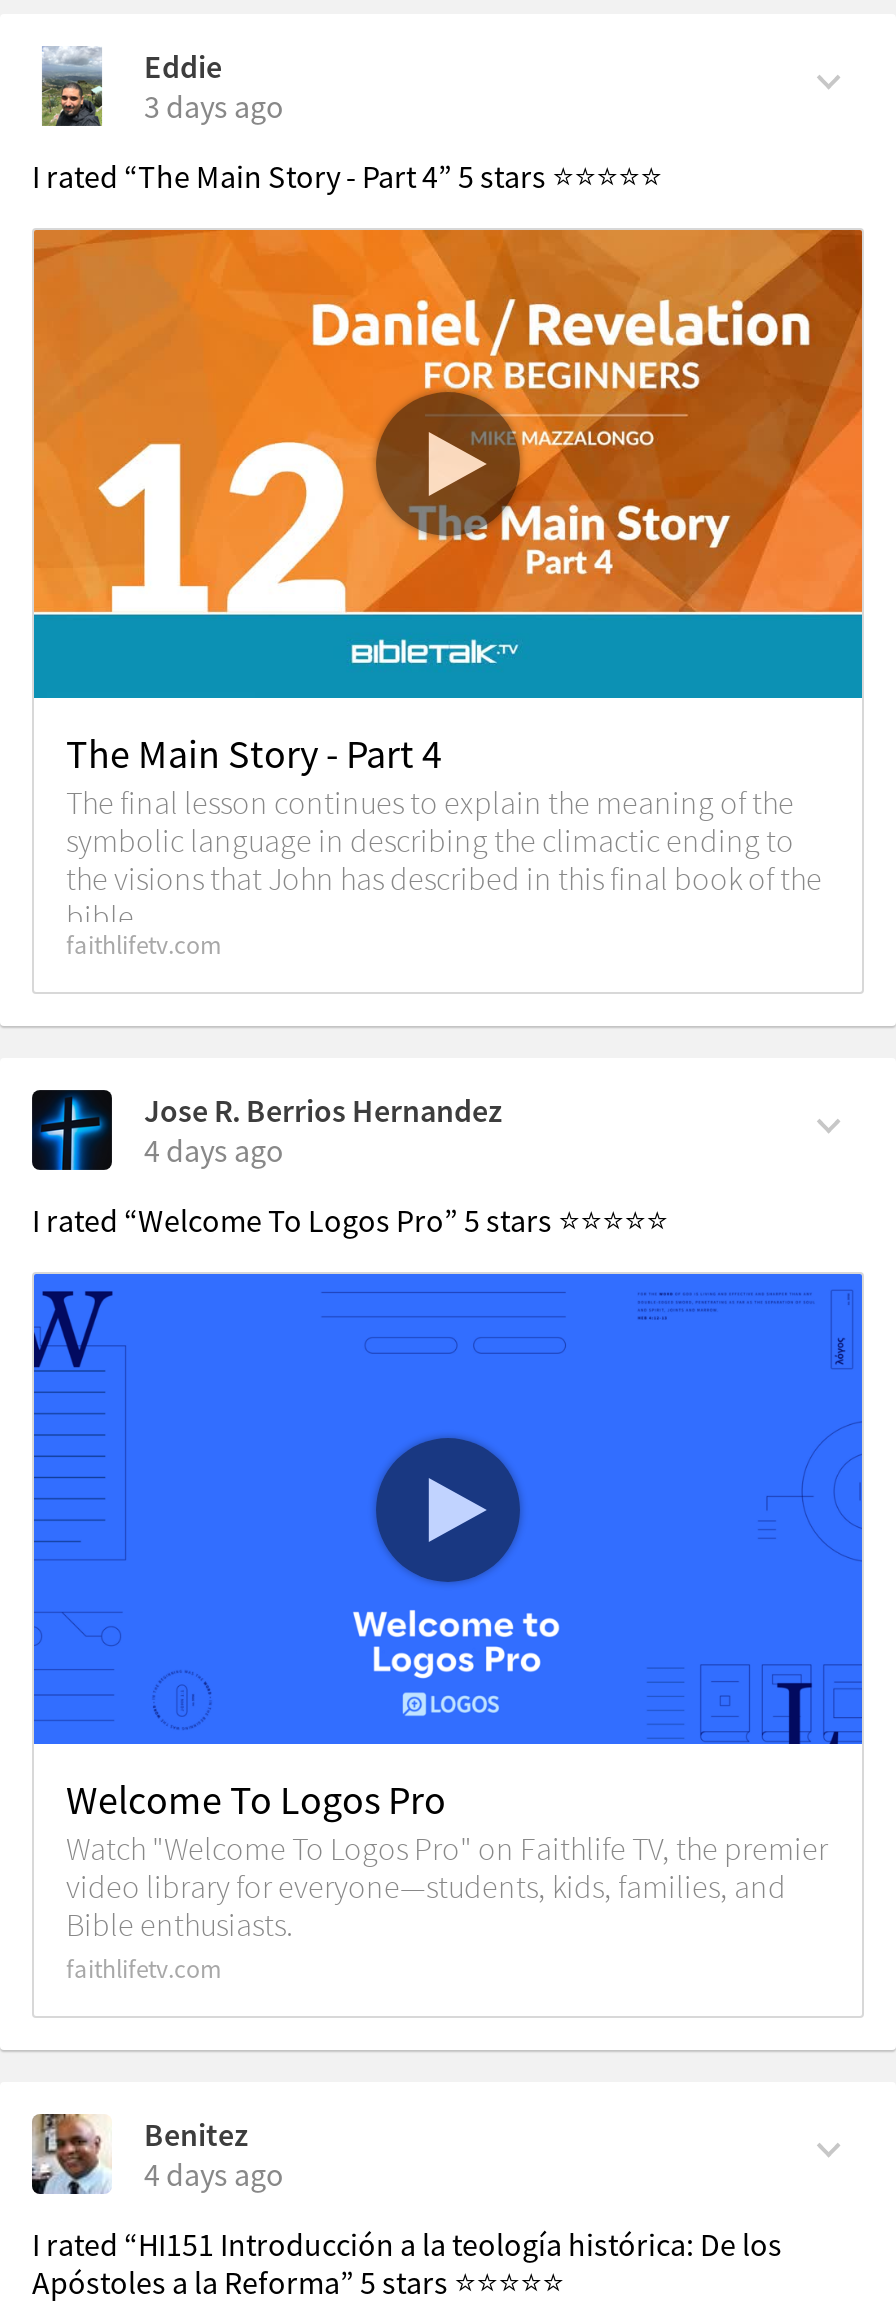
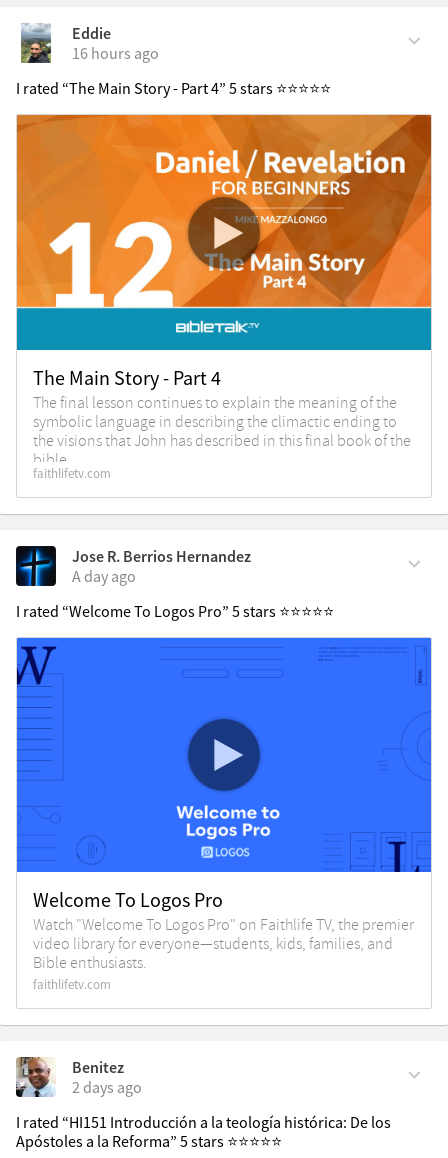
- 3 days ago
+ 16 hours ago

- 4 days ago
+ A day ago

- 4 days ago
+ 2 days ago
